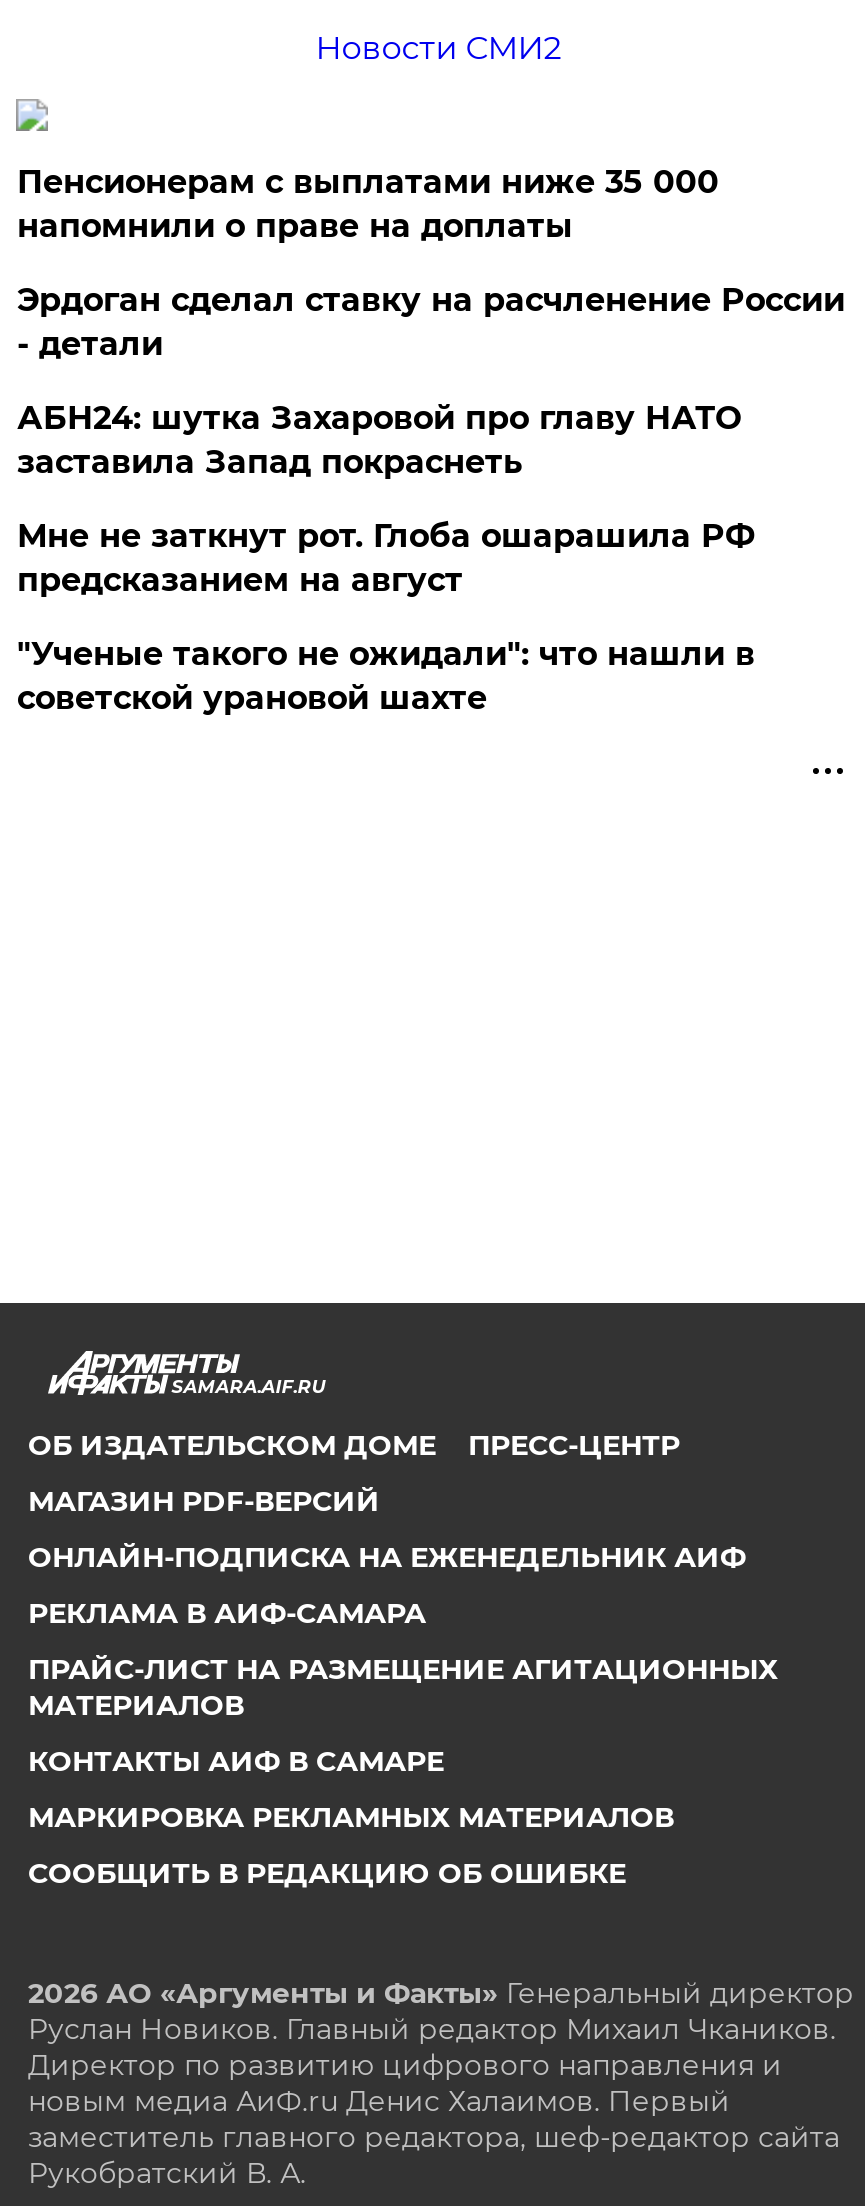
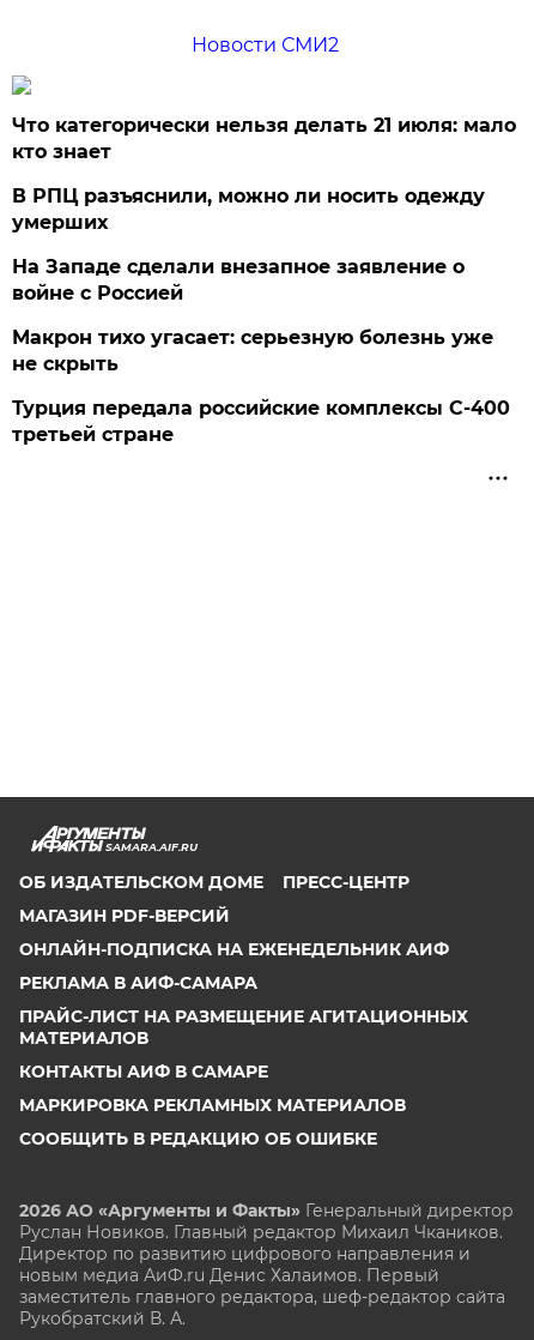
- Пенсионерам с выплатами ниже 35 000
- напомнили о праве на доплаты
+ Что категорически нельзя делать 21 июля: мало
+ кто знает

- Эрдоган сделал ставку на расчленение России
- - детали
+ В РПЦ разъяснили, можно ли носить одежду
+ умерших

- АБН24: шутка Захаровой про главу НАТО
- заставила Запад покраснеть
+ На Западе сделали внезапное заявление о
+ войне с Россией

- Мне не заткнут рот. Глоба ошарашила РФ
- предсказанием на август
+ Макрон тихо угасает: серьезную болезнь уже
+ не скрыть

- "Ученые такого не ожидали": что нашли в
- советской урановой шахте
+ Турция передала российские комплексы С-400
+ третьей стране
